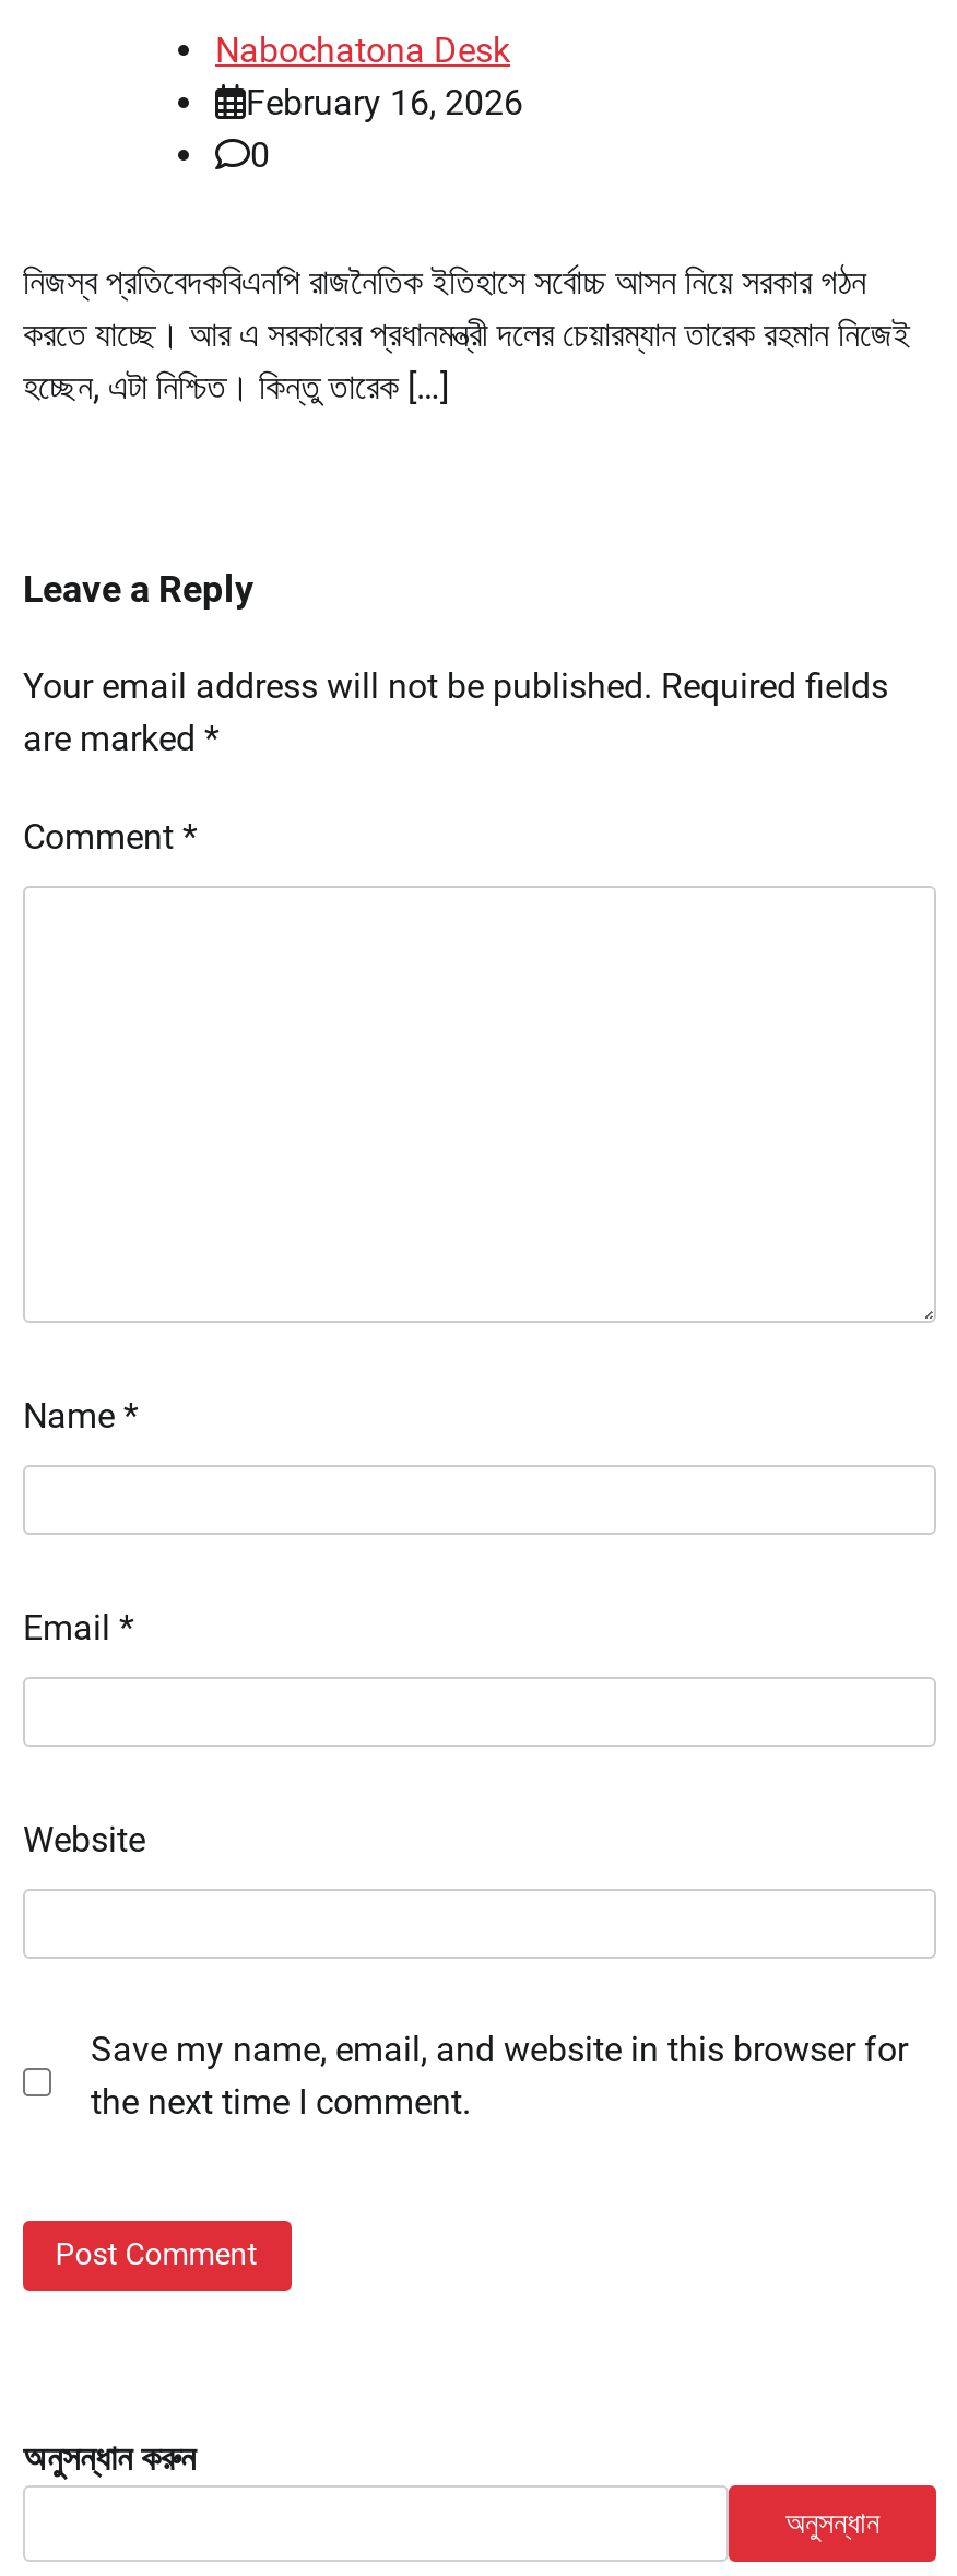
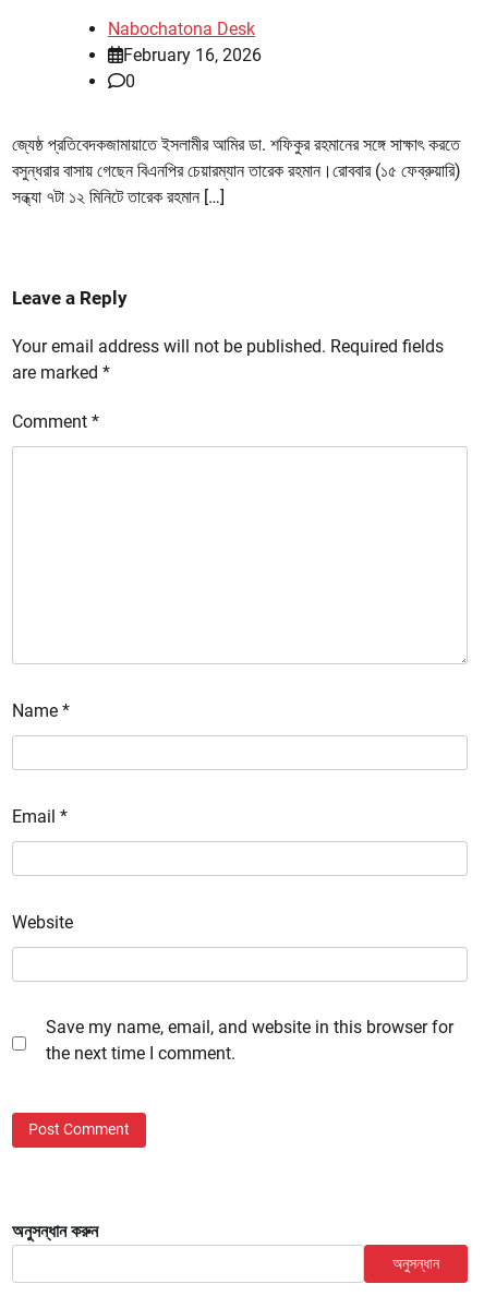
- নিজস্ব প্রতিবেদকবিএনপি রাজনৈতিক ইতিহাসে সর্বোচ্চ আসন নিয়ে সরকার গঠন
- করতে যাচ্ছে। আর এ সরকারের প্রধানমন্ত্রী দলের চেয়ারম্যান তারেক রহমান নিজেই
- হচ্ছেন, এটা নিশ্চিত। কিন্তু তারেক […]
+ জ্যেষ্ঠ প্রতিবেদকজামায়াতে ইসলামীর আমির ডা. শফিকুর রহমানের সঙ্গে সাক্ষাৎ করতে
+ বসুন্ধরার বাসায় গেছেন বিএনপির চেয়ারম্যান তারেক রহমান।রোববার (১৫ ফেব্রুয়ারি)
+ সন্ধ্যা ৭টা ১২ মিনিটে তারেক রহমান […]
